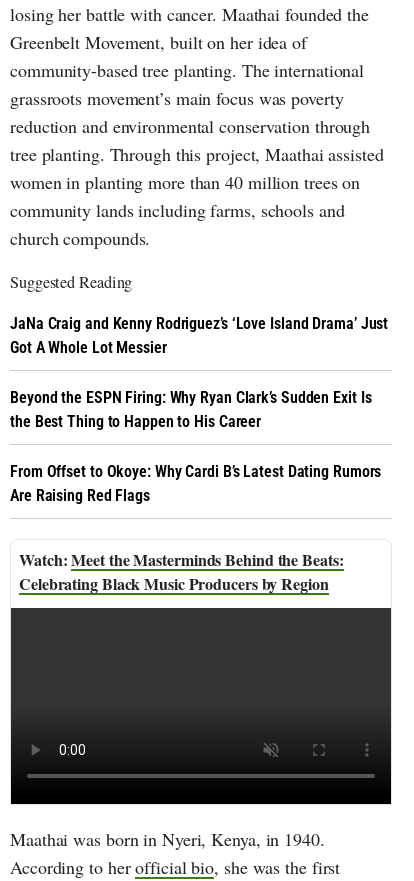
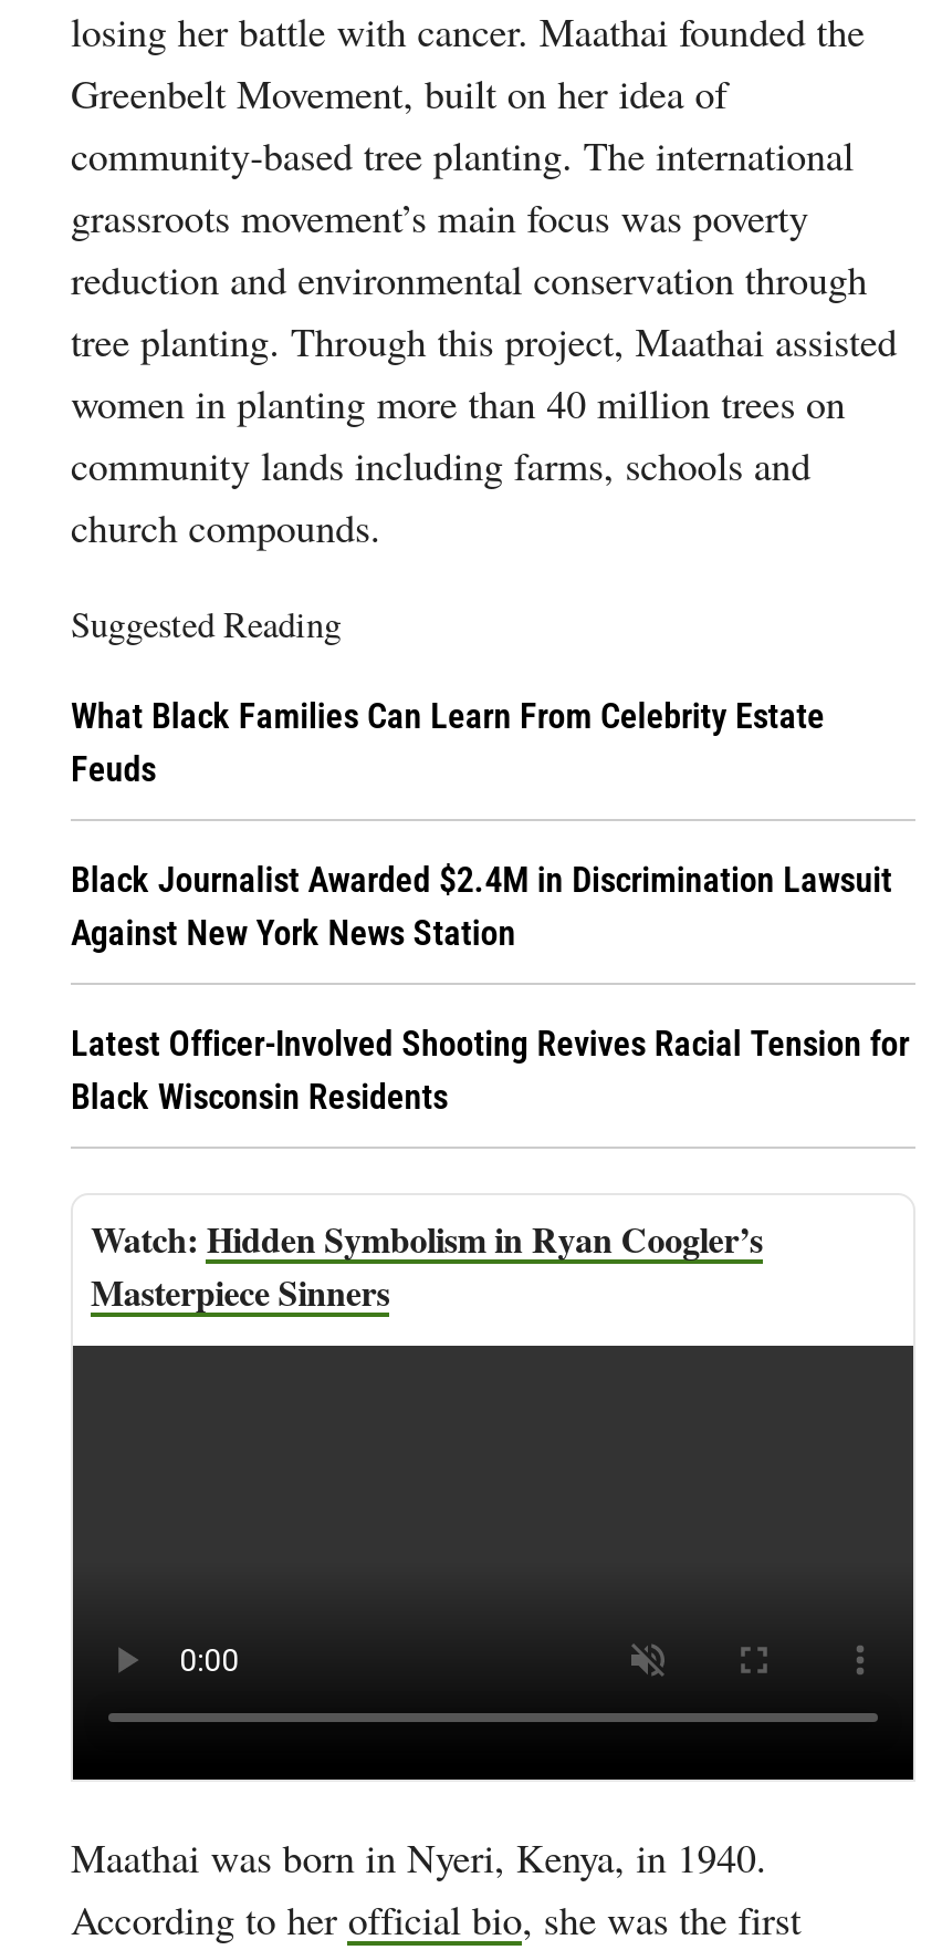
- JaNa Craig and Kenny Rodriguez’s ‘Love Island Drama’ Just
- Got A Whole Lot Messier
+ What Black Families Can Learn From Celebrity Estate
+ Feuds

- Beyond the ESPN Firing: Why Ryan Clark’s Sudden Exit Is
- the Best Thing to Happen to His Career
+ Black Journalist Awarded $2.4M in Discrimination Lawsuit
+ Against New York News Station

- From Offset to Okoye: Why Cardi B’s Latest Dating Rumors
- Are Raising Red Flags
+ Latest Officer-Involved Shooting Revives Racial Tension for
+ Black Wisconsin Residents

- Meet the Masterminds Behind the Beats:
- Celebrating Black Music Producers by Region
+ Hidden Symbolism in Ryan Coogler’s
+ Masterpiece Sinners
